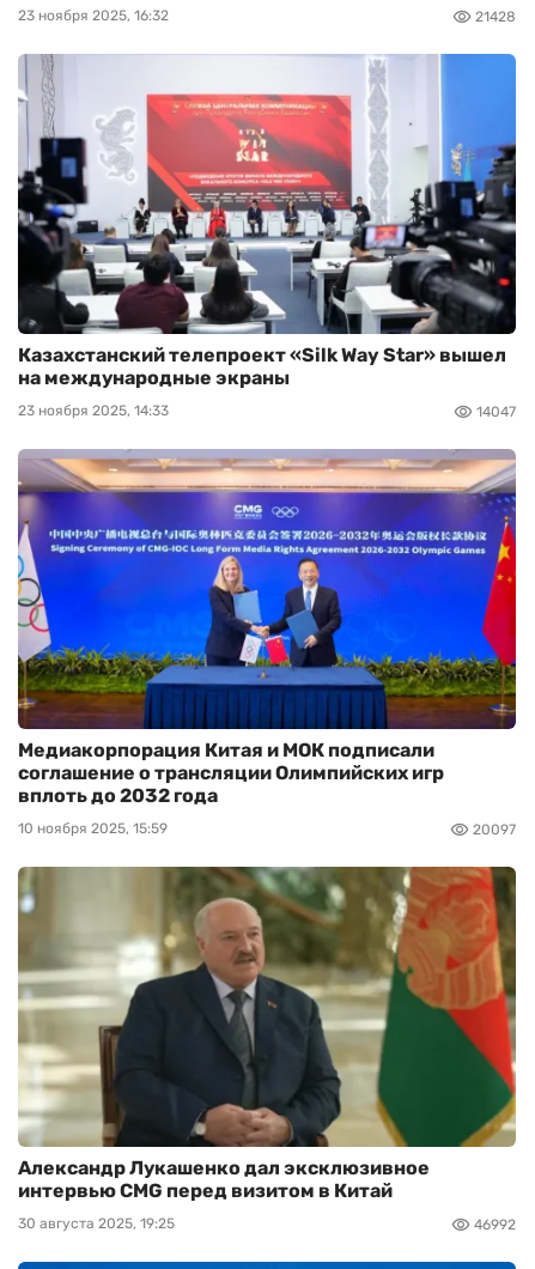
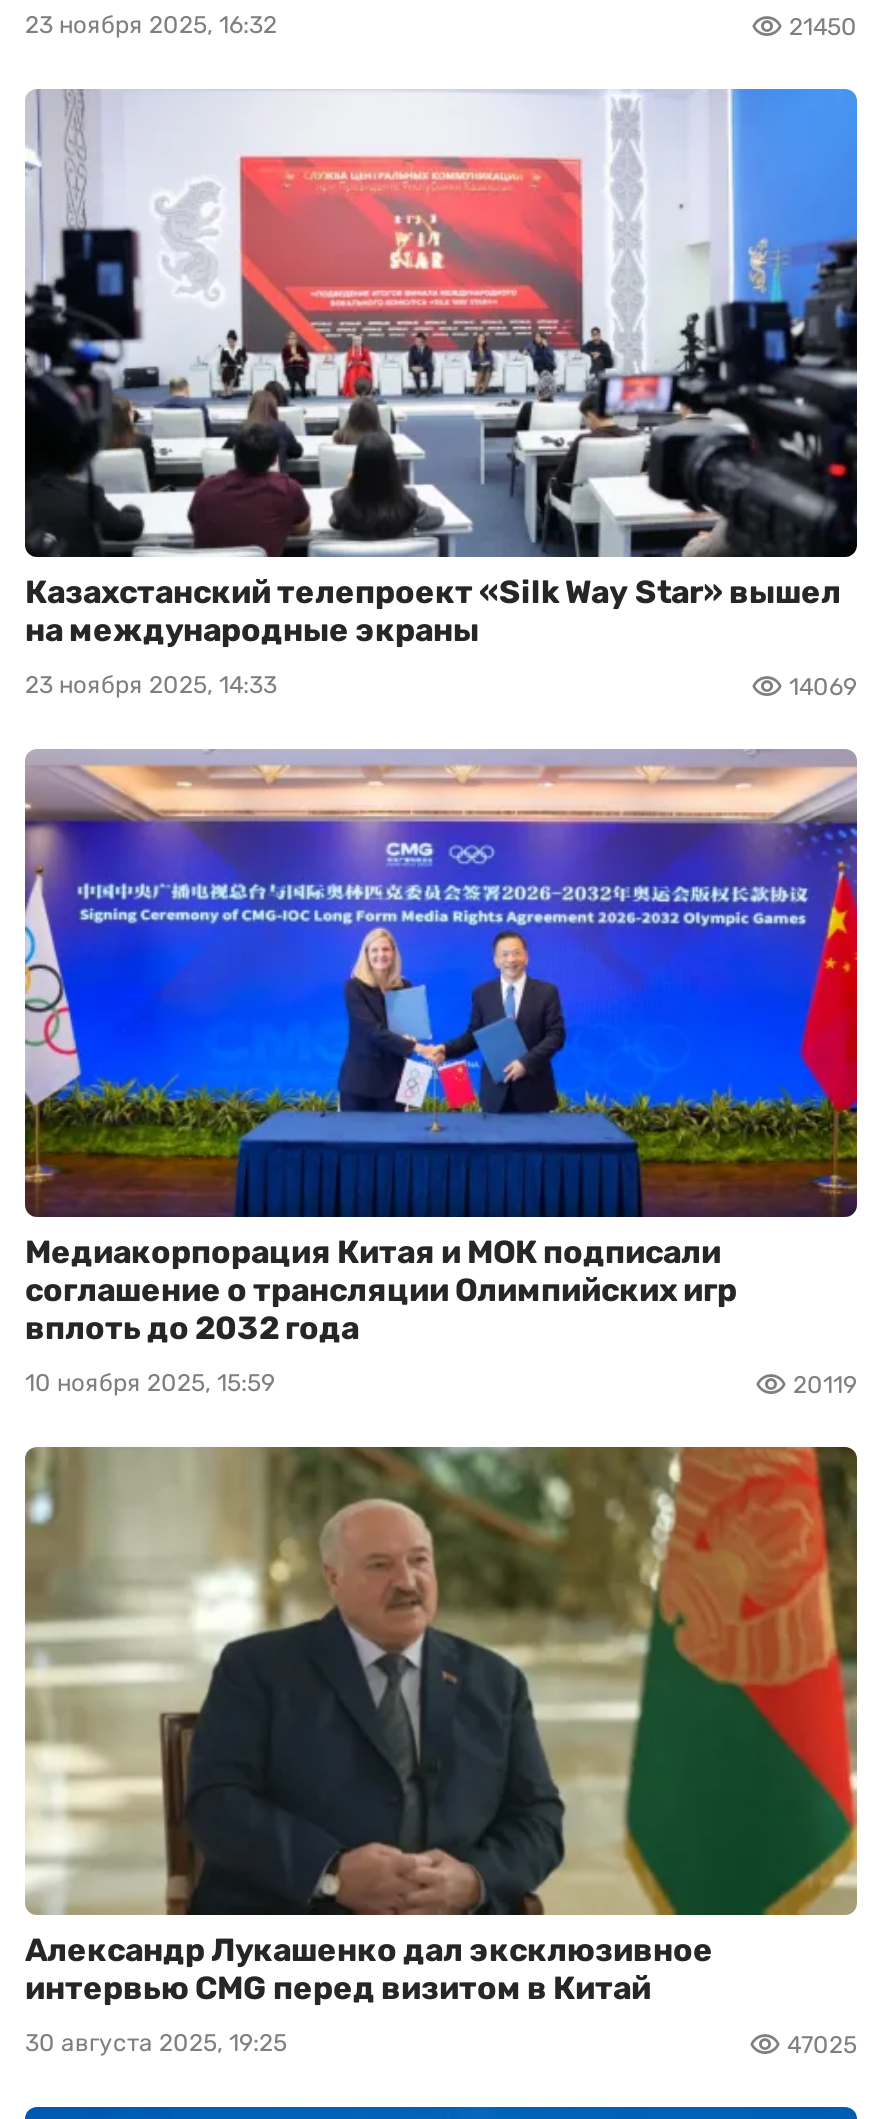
- 21428
+ 21450

- 14047
+ 14069

- 20097
+ 20119

- 46992
+ 47025
